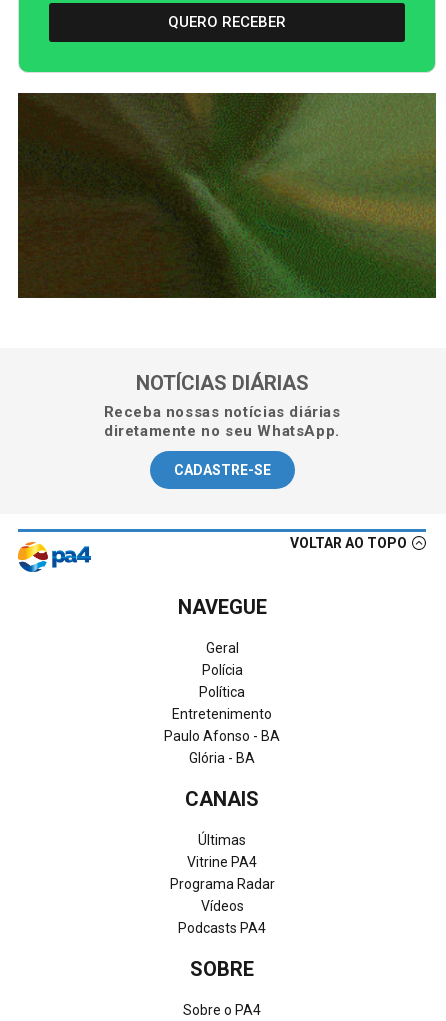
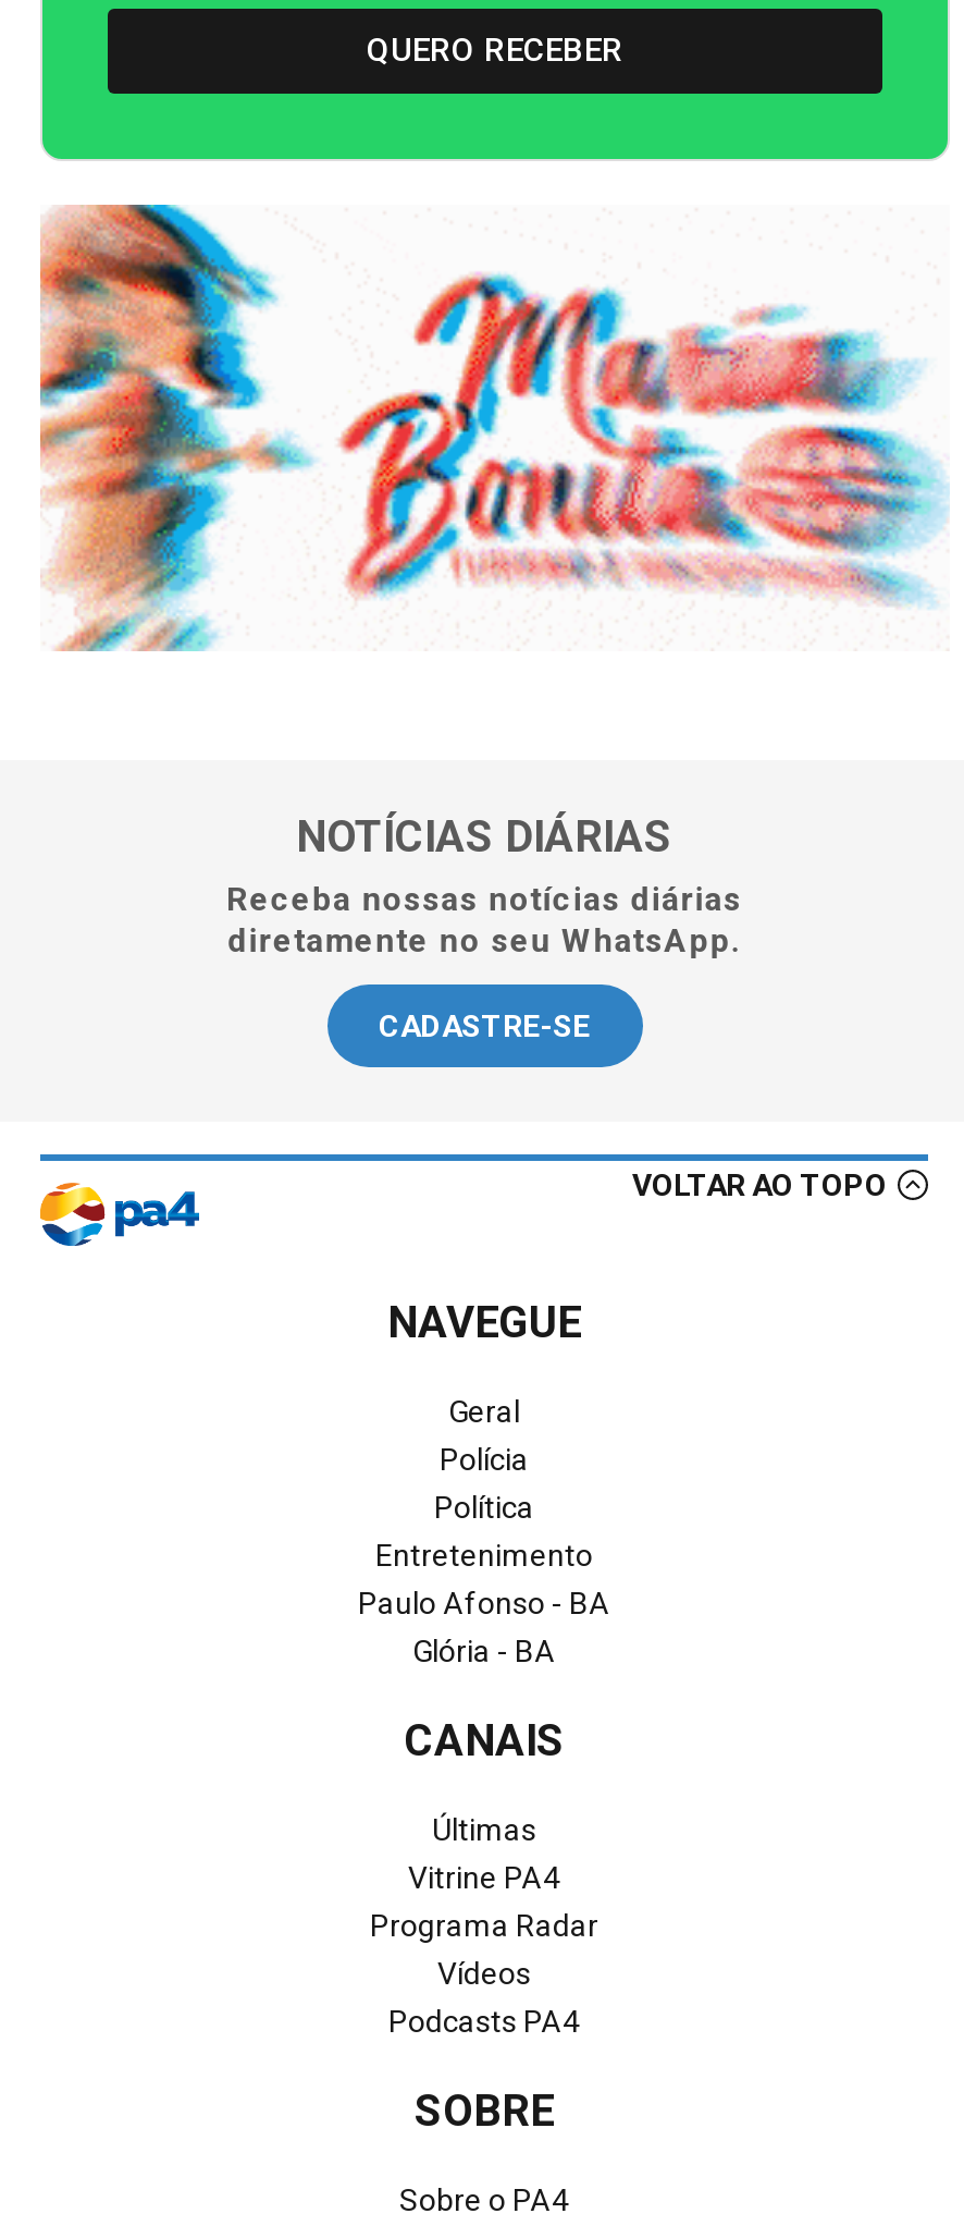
- [image]
+ [image]
